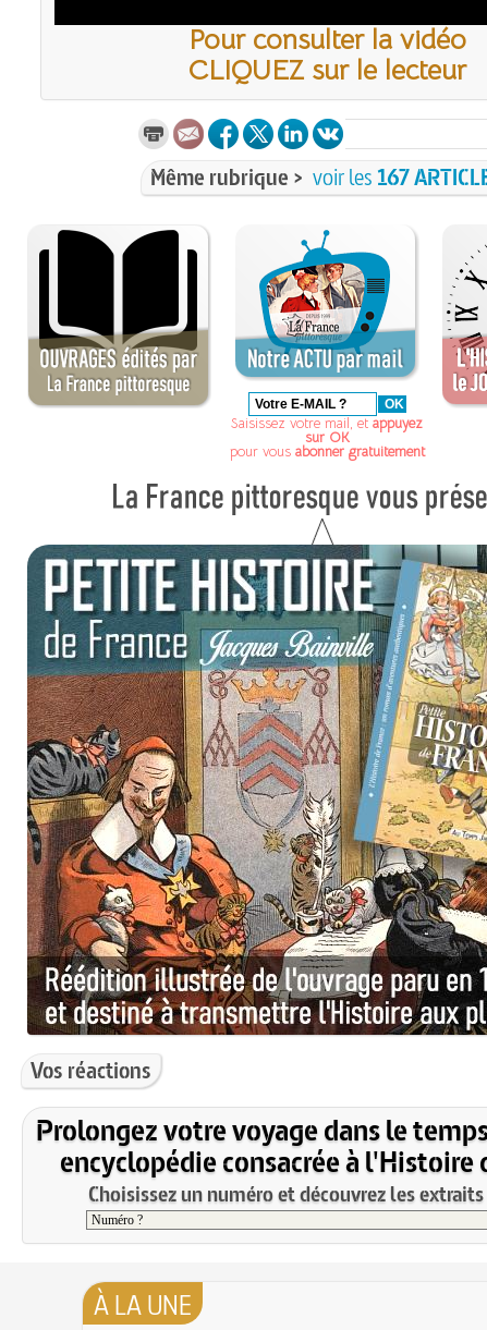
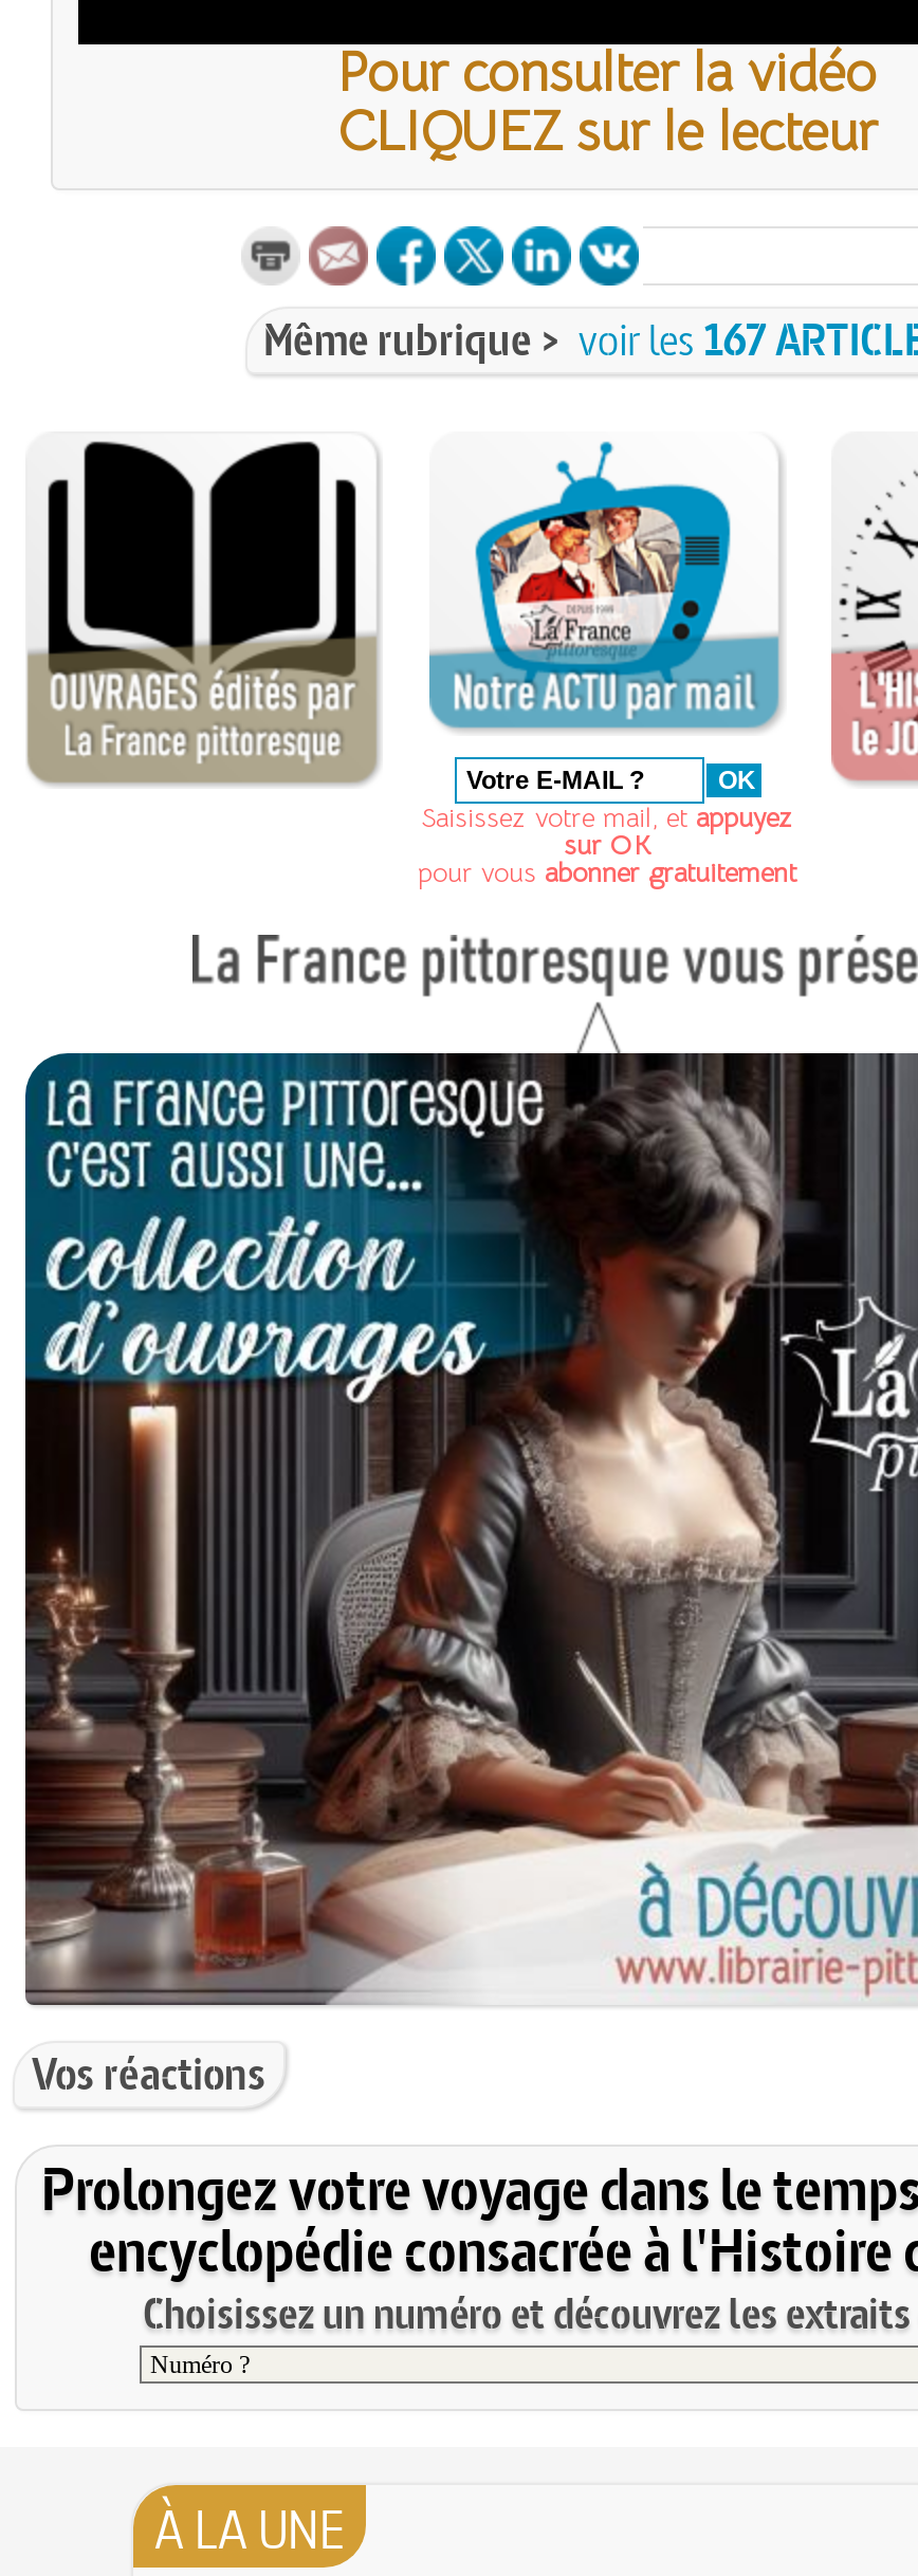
- [image]
+ [image]
